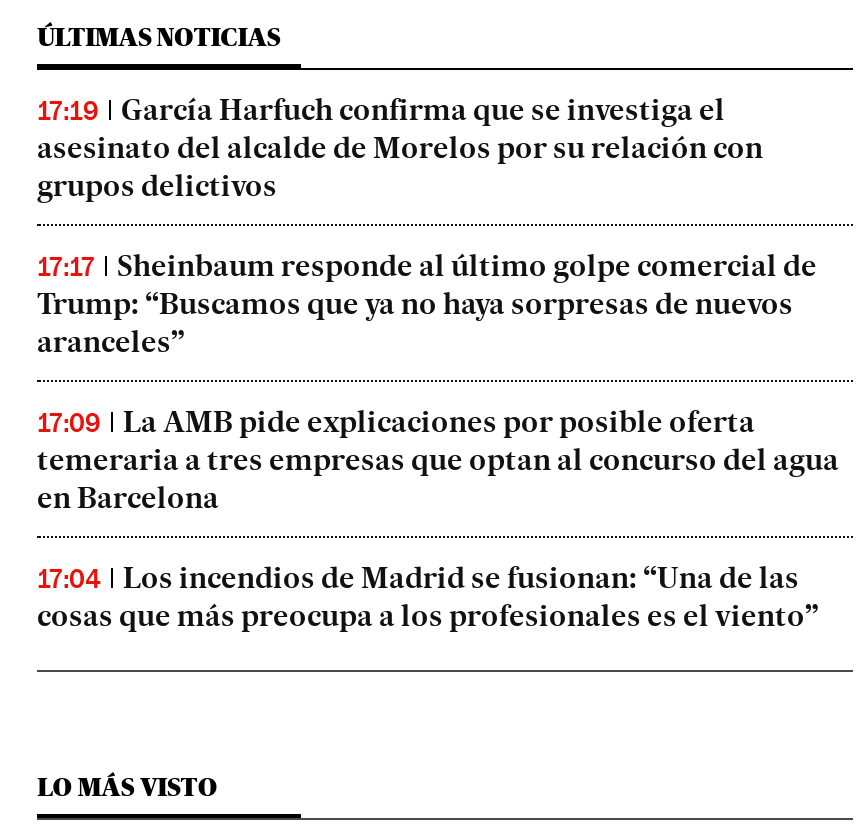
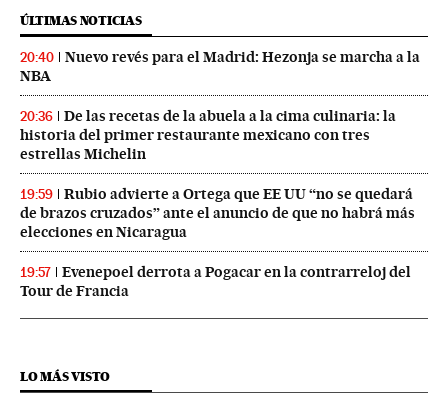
- 17:19
- García Harfuch confirma que se investiga el
- asesinato del alcalde de Morelos por su relación con
- grupos delictivos
+ 20:40
+ Nuevo revés para el Madrid: Hezonja se marcha a la
+ NBA

- 17:17
- Sheinbaum responde al último golpe comercial de
- Trump: “Buscamos que ya no haya sorpresas de nuevos
- aranceles”
+ 20:36
+ De las recetas de la abuela a la cima culinaria: la
+ historia del primer restaurante mexicano con tres
+ estrellas Michelin

- 17:09
- La AMB pide explicaciones por posible oferta
- temeraria a tres empresas que optan al concurso del agua
- en Barcelona
+ 19:59
+ Rubio advierte a Ortega que EE UU “no se quedará
+ de brazos cruzados” ante el anuncio de que no habrá más
+ elecciones en Nicaragua

- 17:04
- Los incendios de Madrid se fusionan: “Una de las
- cosas que más preocupa a los profesionales es el viento”
+ 19:57
+ Evenepoel derrota a Pogacar en la contrarreloj del
+ Tour de Francia
